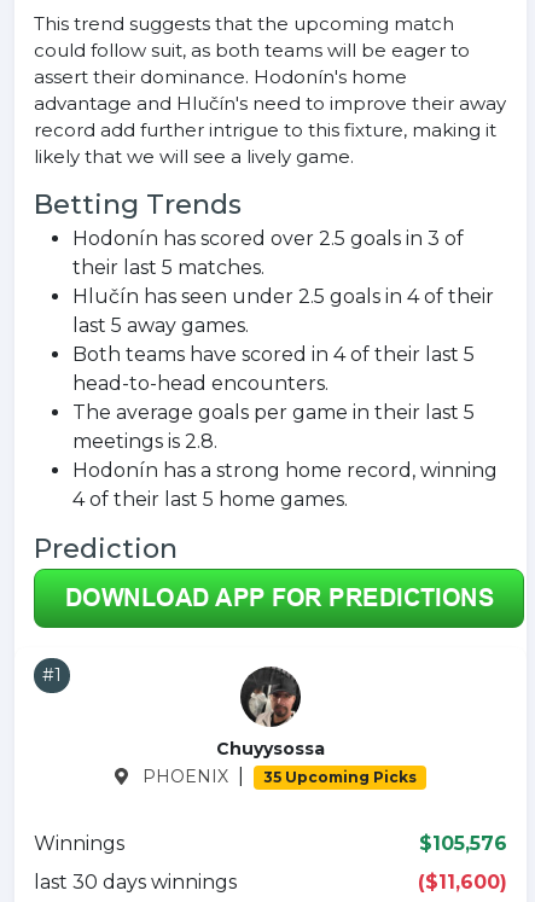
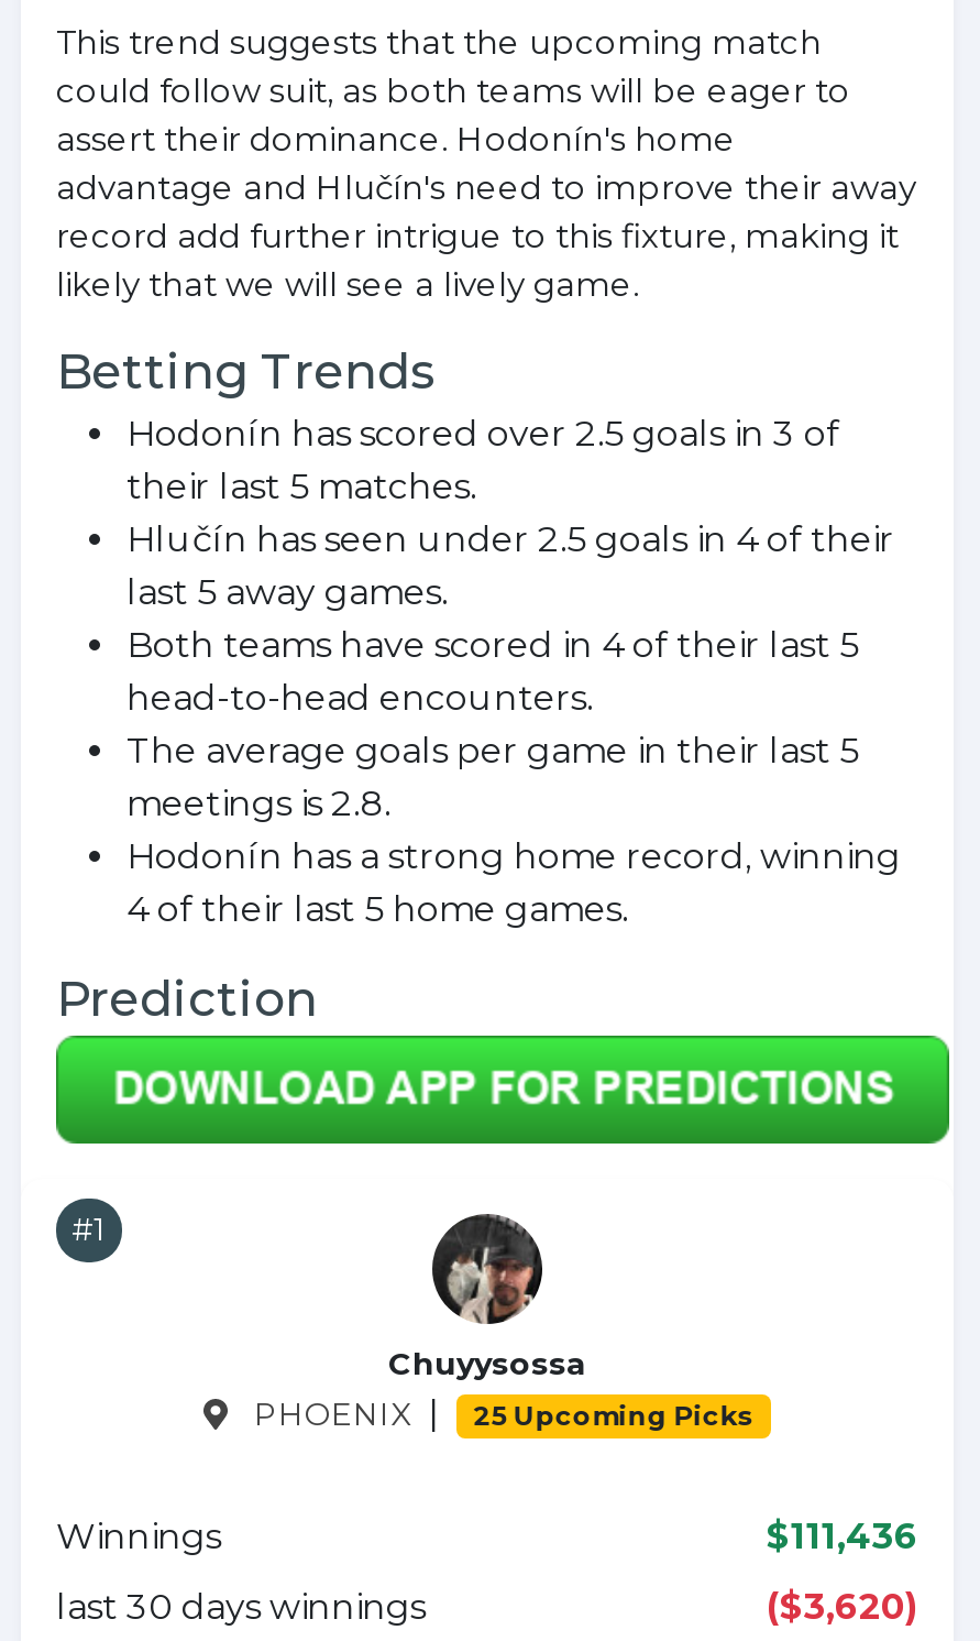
- 35 Upcoming Picks
+ 25 Upcoming Picks

- $105,576
+ $111,436

- ($11,600)
+ ($3,620)
